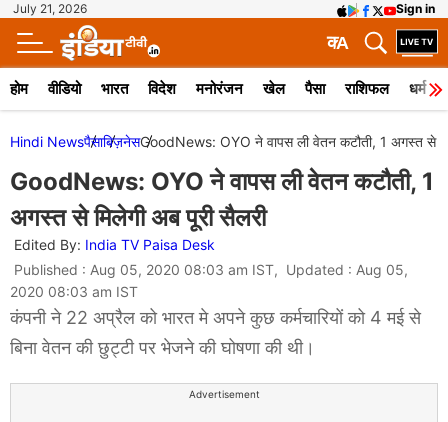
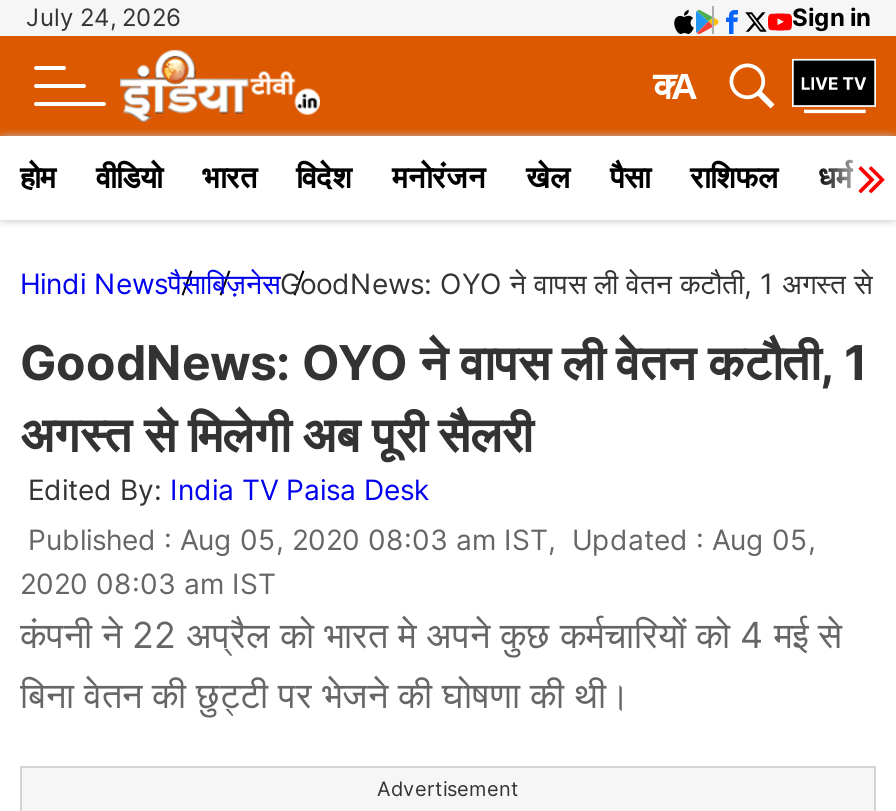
- July 21, 2026
+ July 24, 2026
